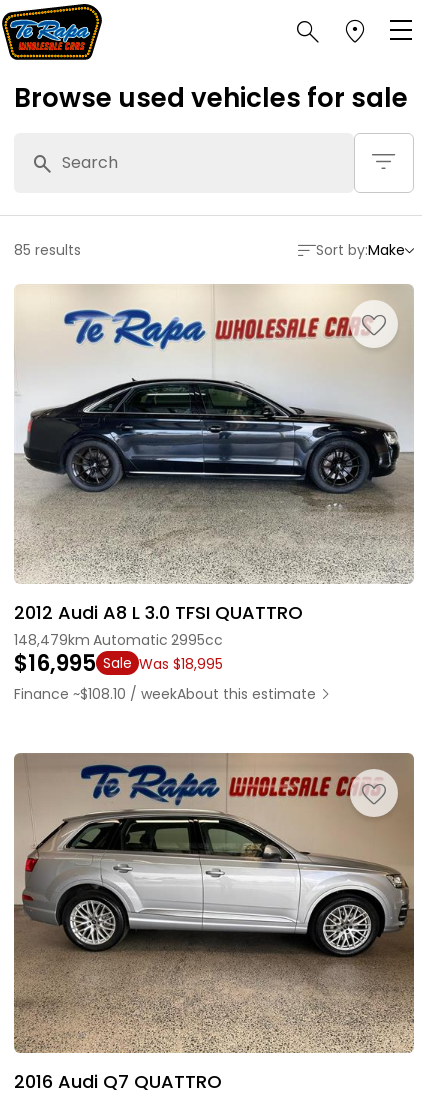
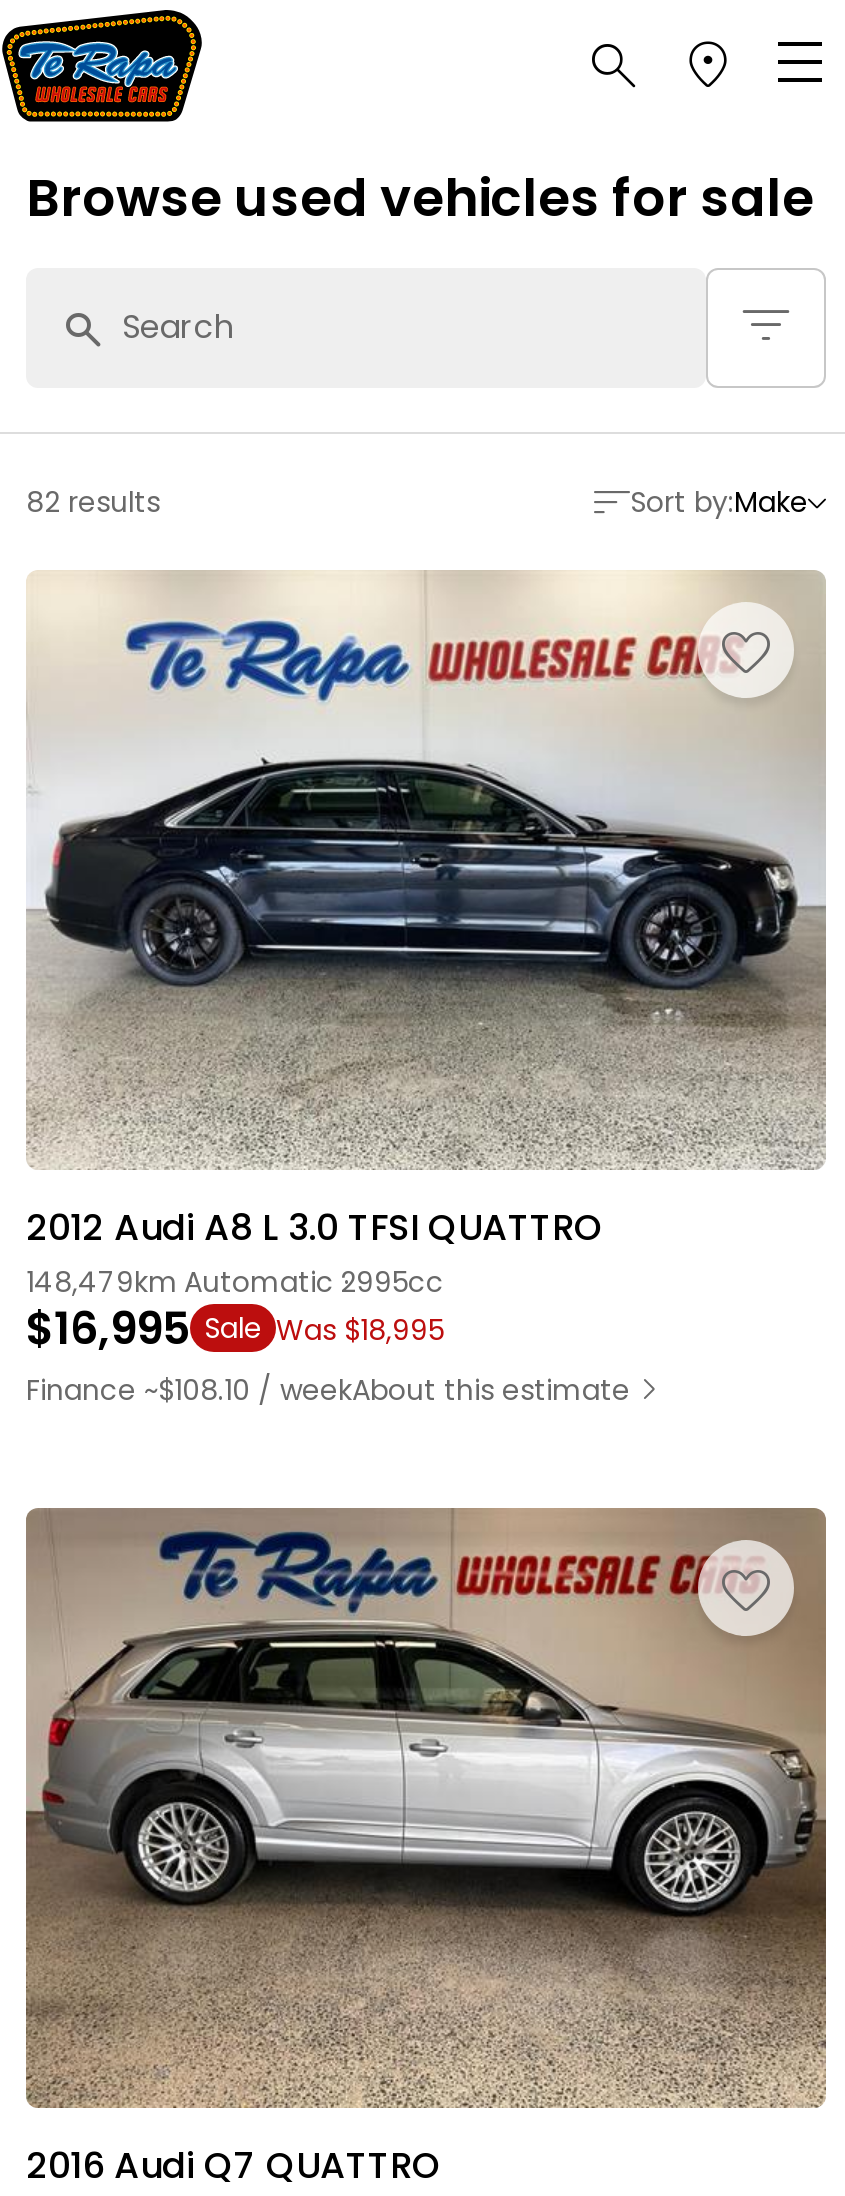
- 85 results
+ 82 results
